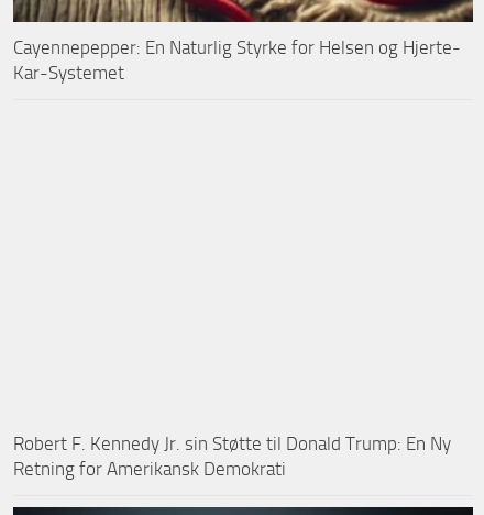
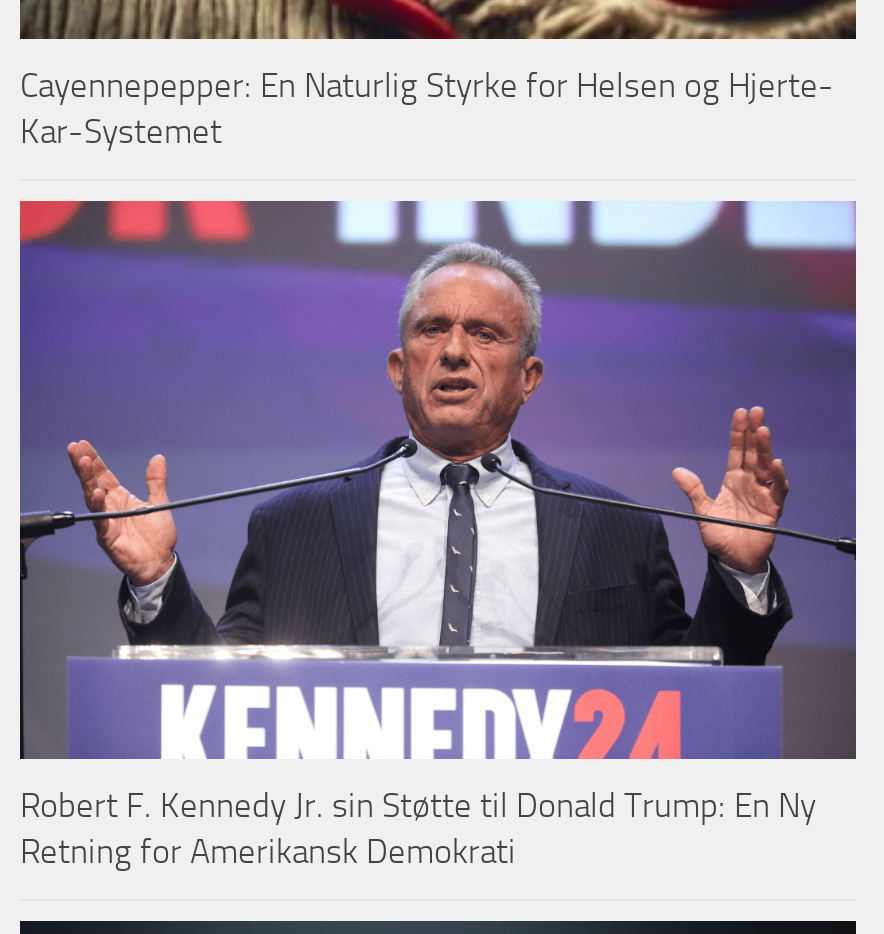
+ [image]
